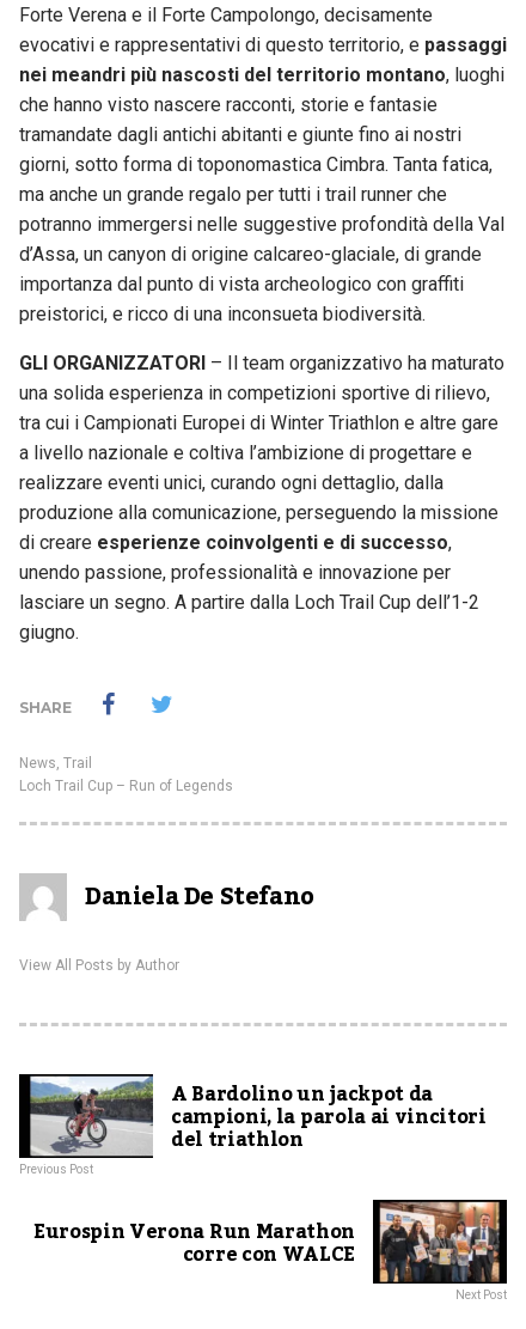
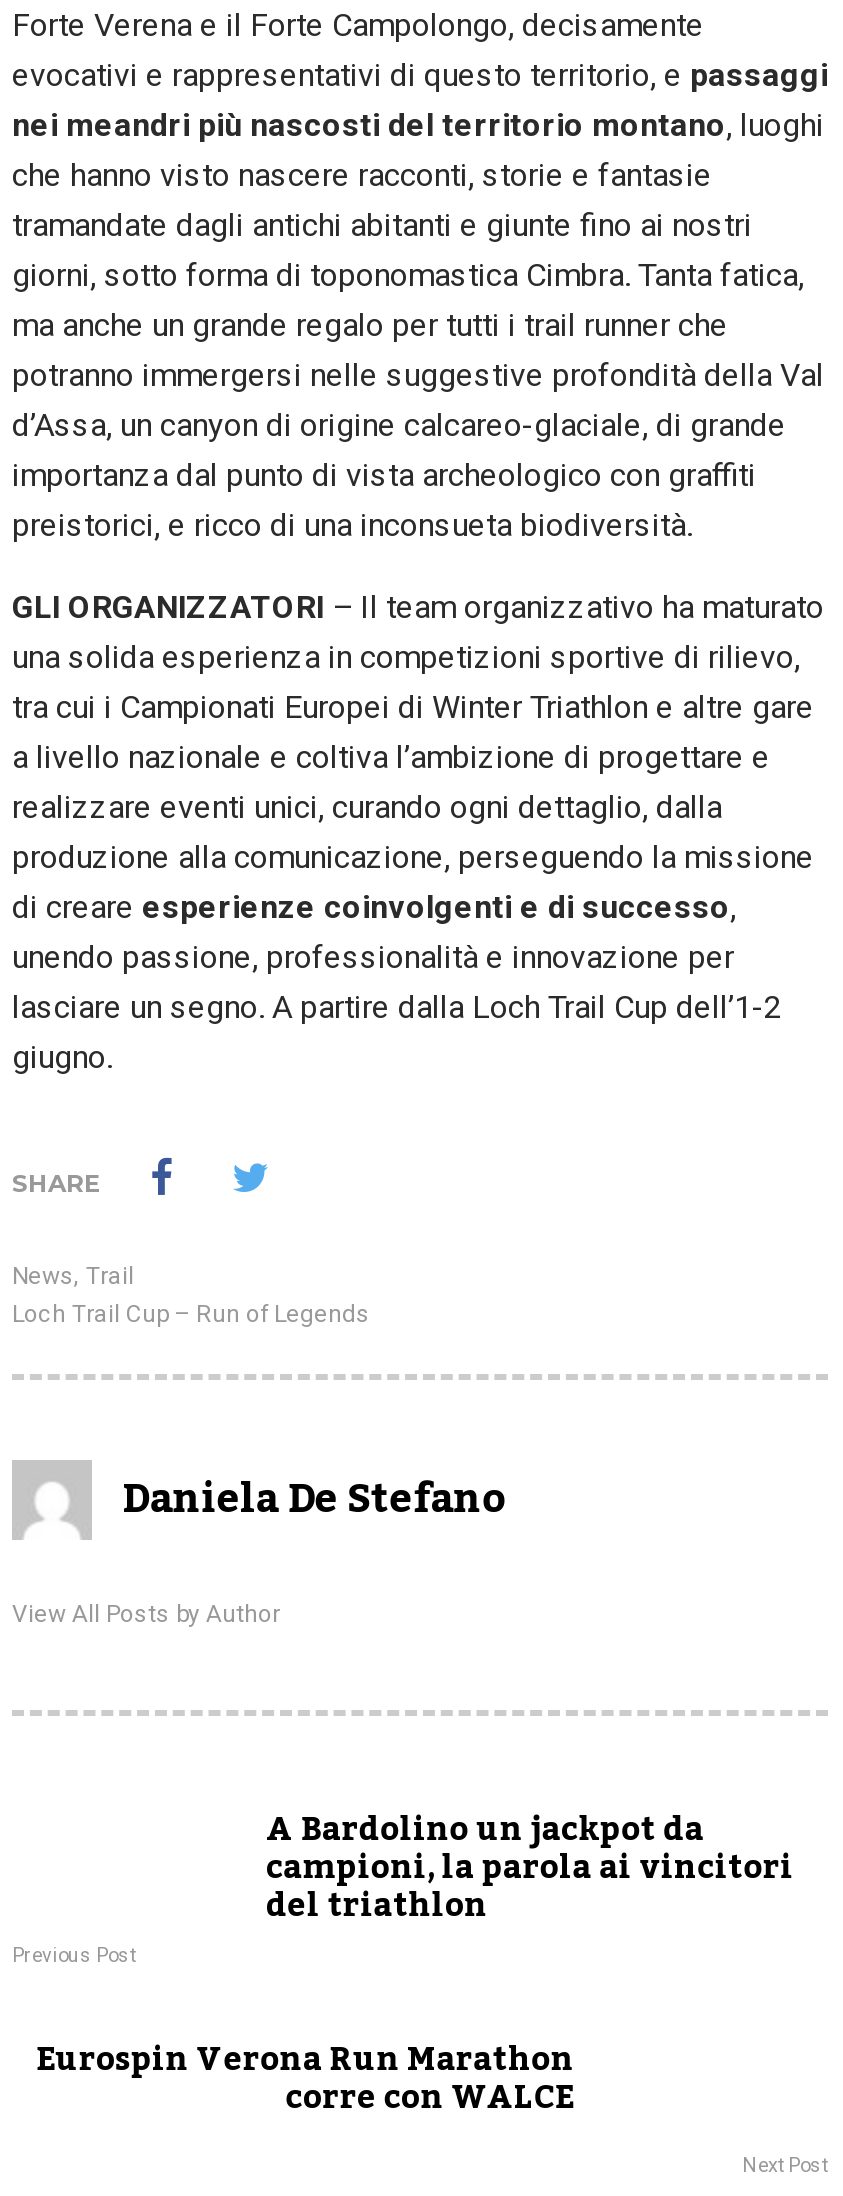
- [image]

- [image]
